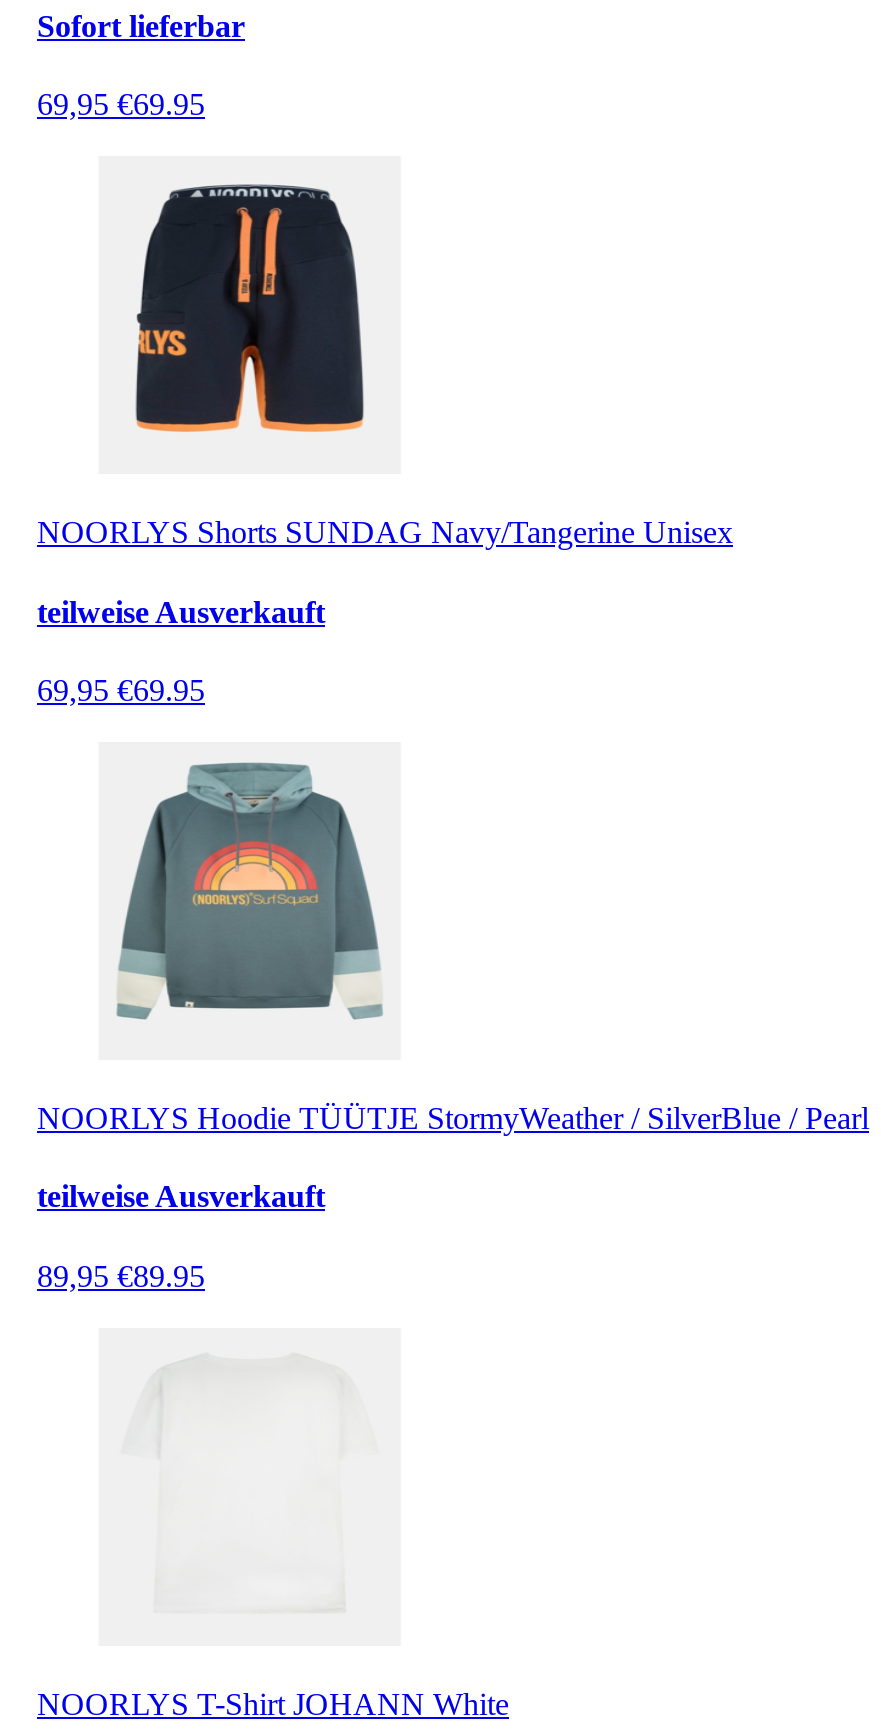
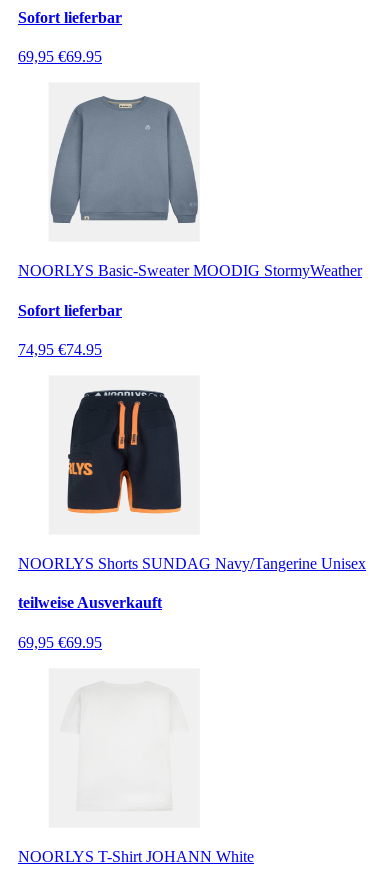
+ [image]
+ NOORLYS Basic-Sweater MOODIG StormyWeather
+ Sofort lieferbar
+ 74,95 €74.95

moved down: [image]

moved down: NOORLYS Shorts SUNDAG Navy/Tangerine Unisex | teilweise Ausverkauft | 69,95 €69.95

- [image]
- NOORLYS Hoodie TÜÜTJE StormyWeather / SilverBlue / Pearl
- teilweise Ausverkauft
- 89,95 €89.95
